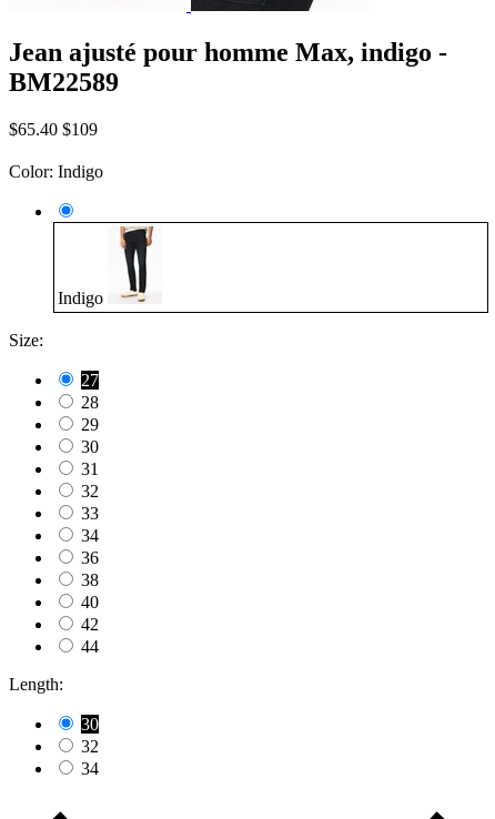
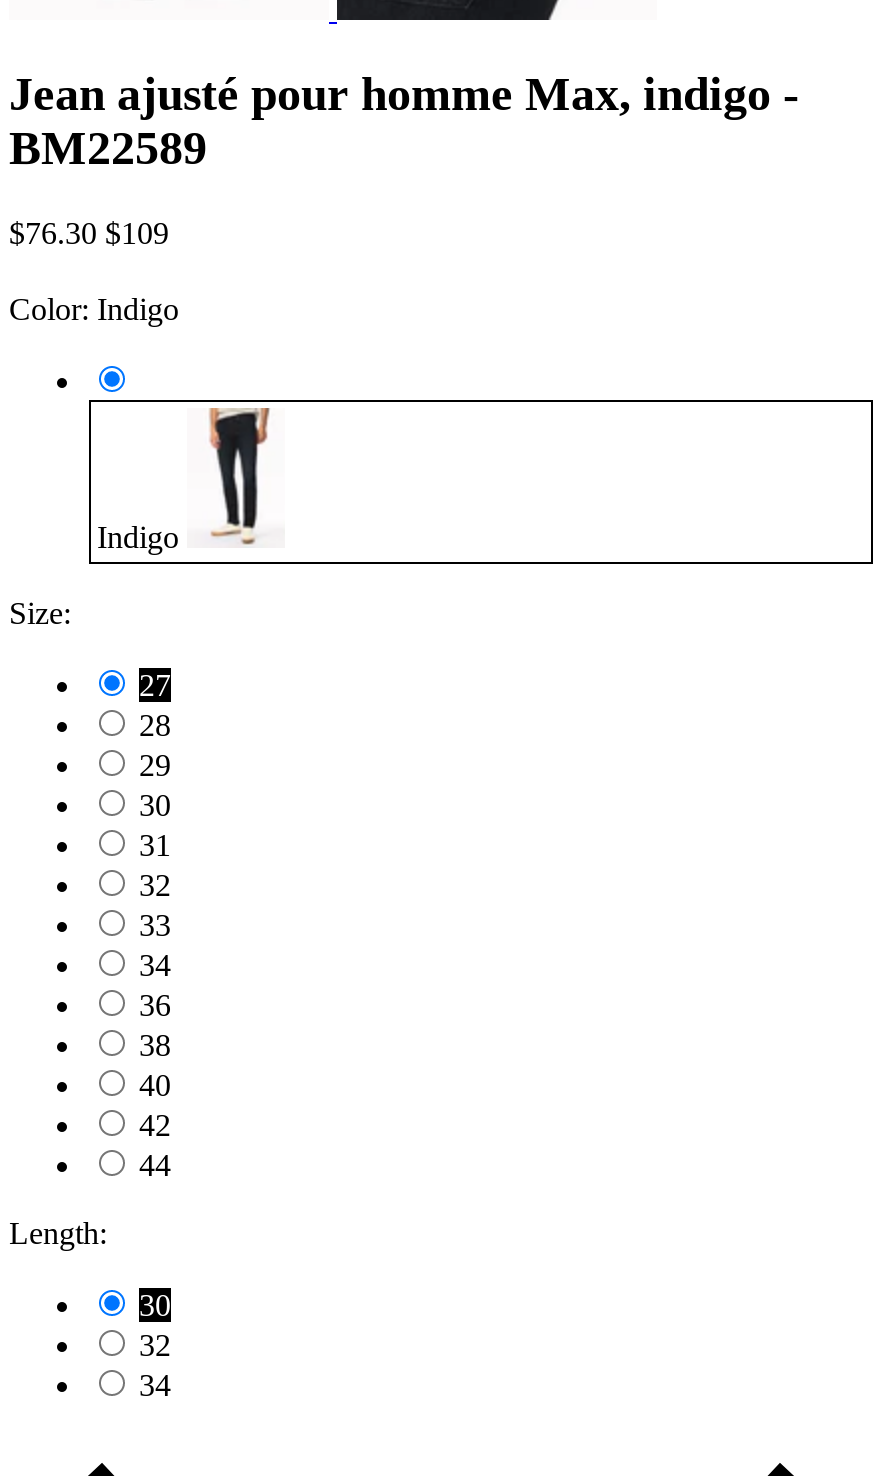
- $65.40 $109
+ $76.30 $109
